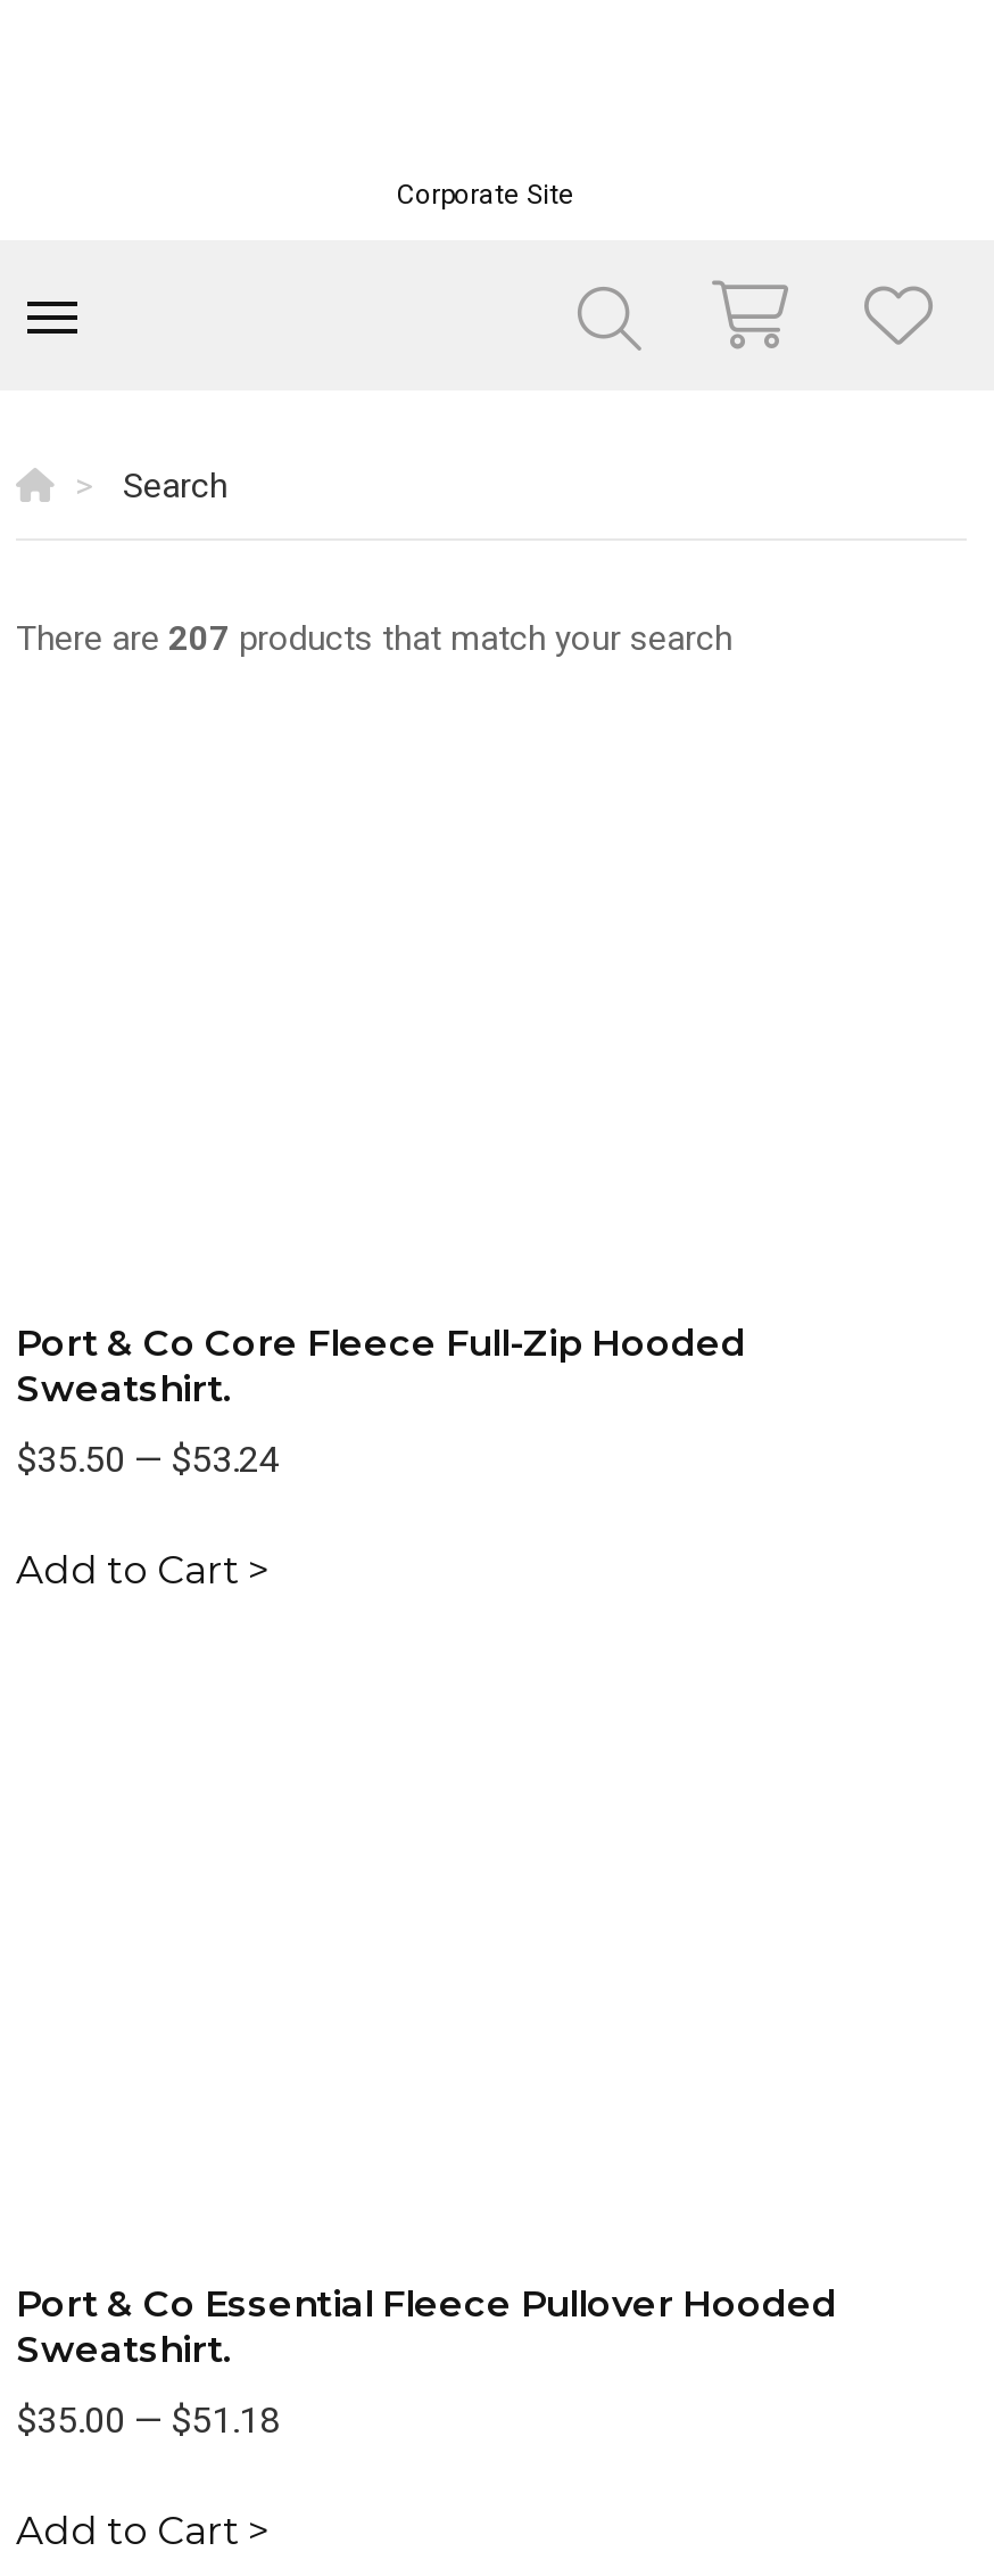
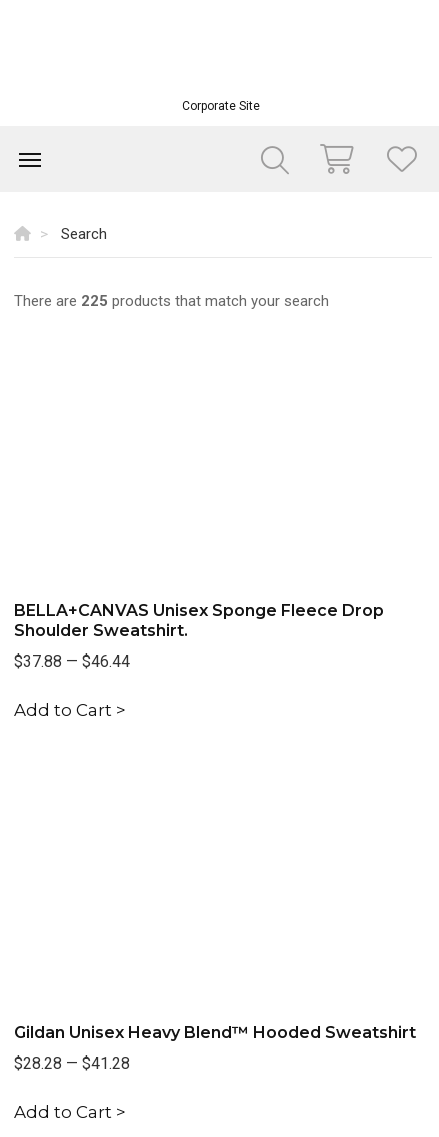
- There are 207 products that match your search
+ There are 225 products that match your search

- Port & Co Core Fleece Full-Zip Hooded
- Sweatshirt.
+ BELLA+CANVAS Unisex Sponge Fleece Drop
+ Shoulder Sweatshirt.

- $35.50 — $53.24
+ $37.88 — $46.44

- Port & Co Essential Fleece Pullover Hooded
- Sweatshirt.
+ Gildan Unisex Heavy Blend™ Hooded Sweatshirt

- $35.00 — $51.18
+ $28.28 — $41.28
